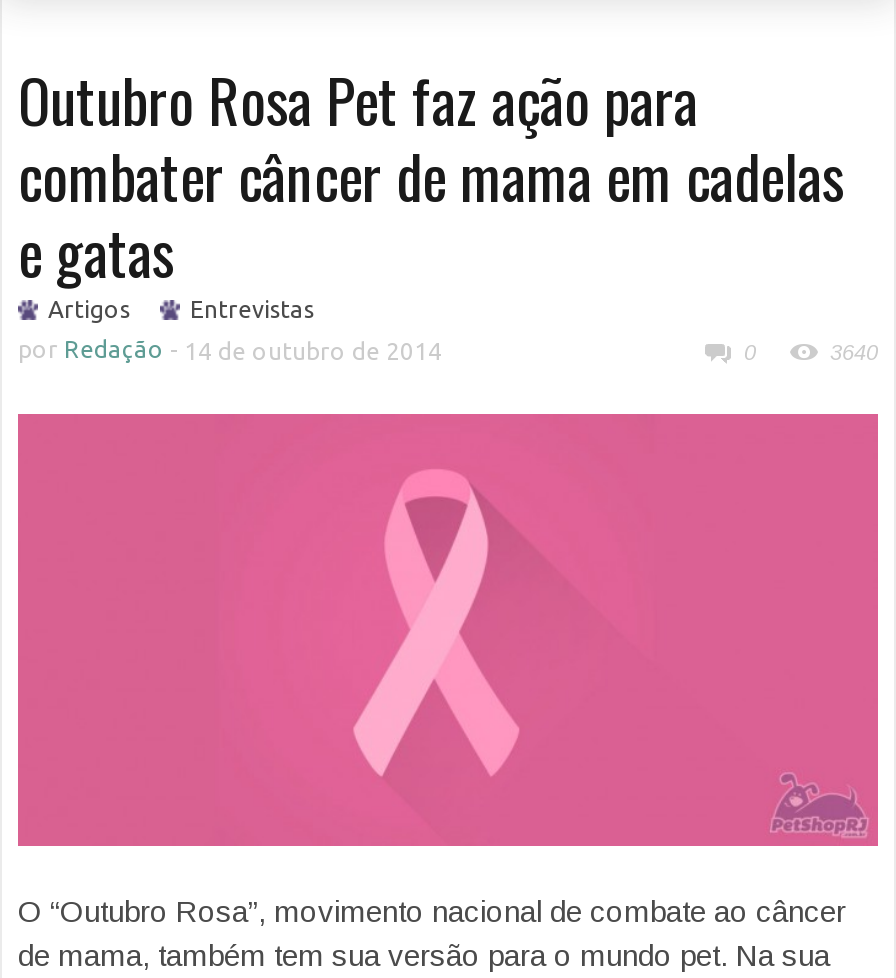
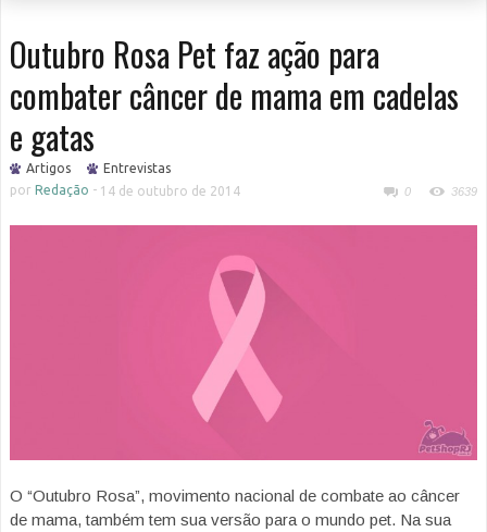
- 3640
+ 3639
